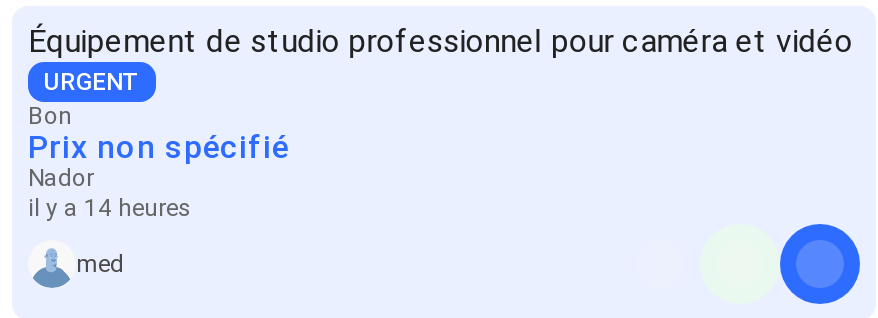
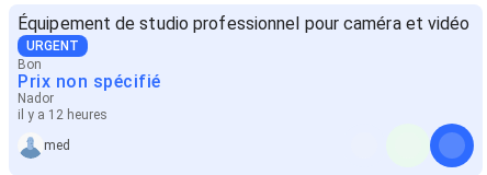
- il y a 14 heures
+ il y a 12 heures
